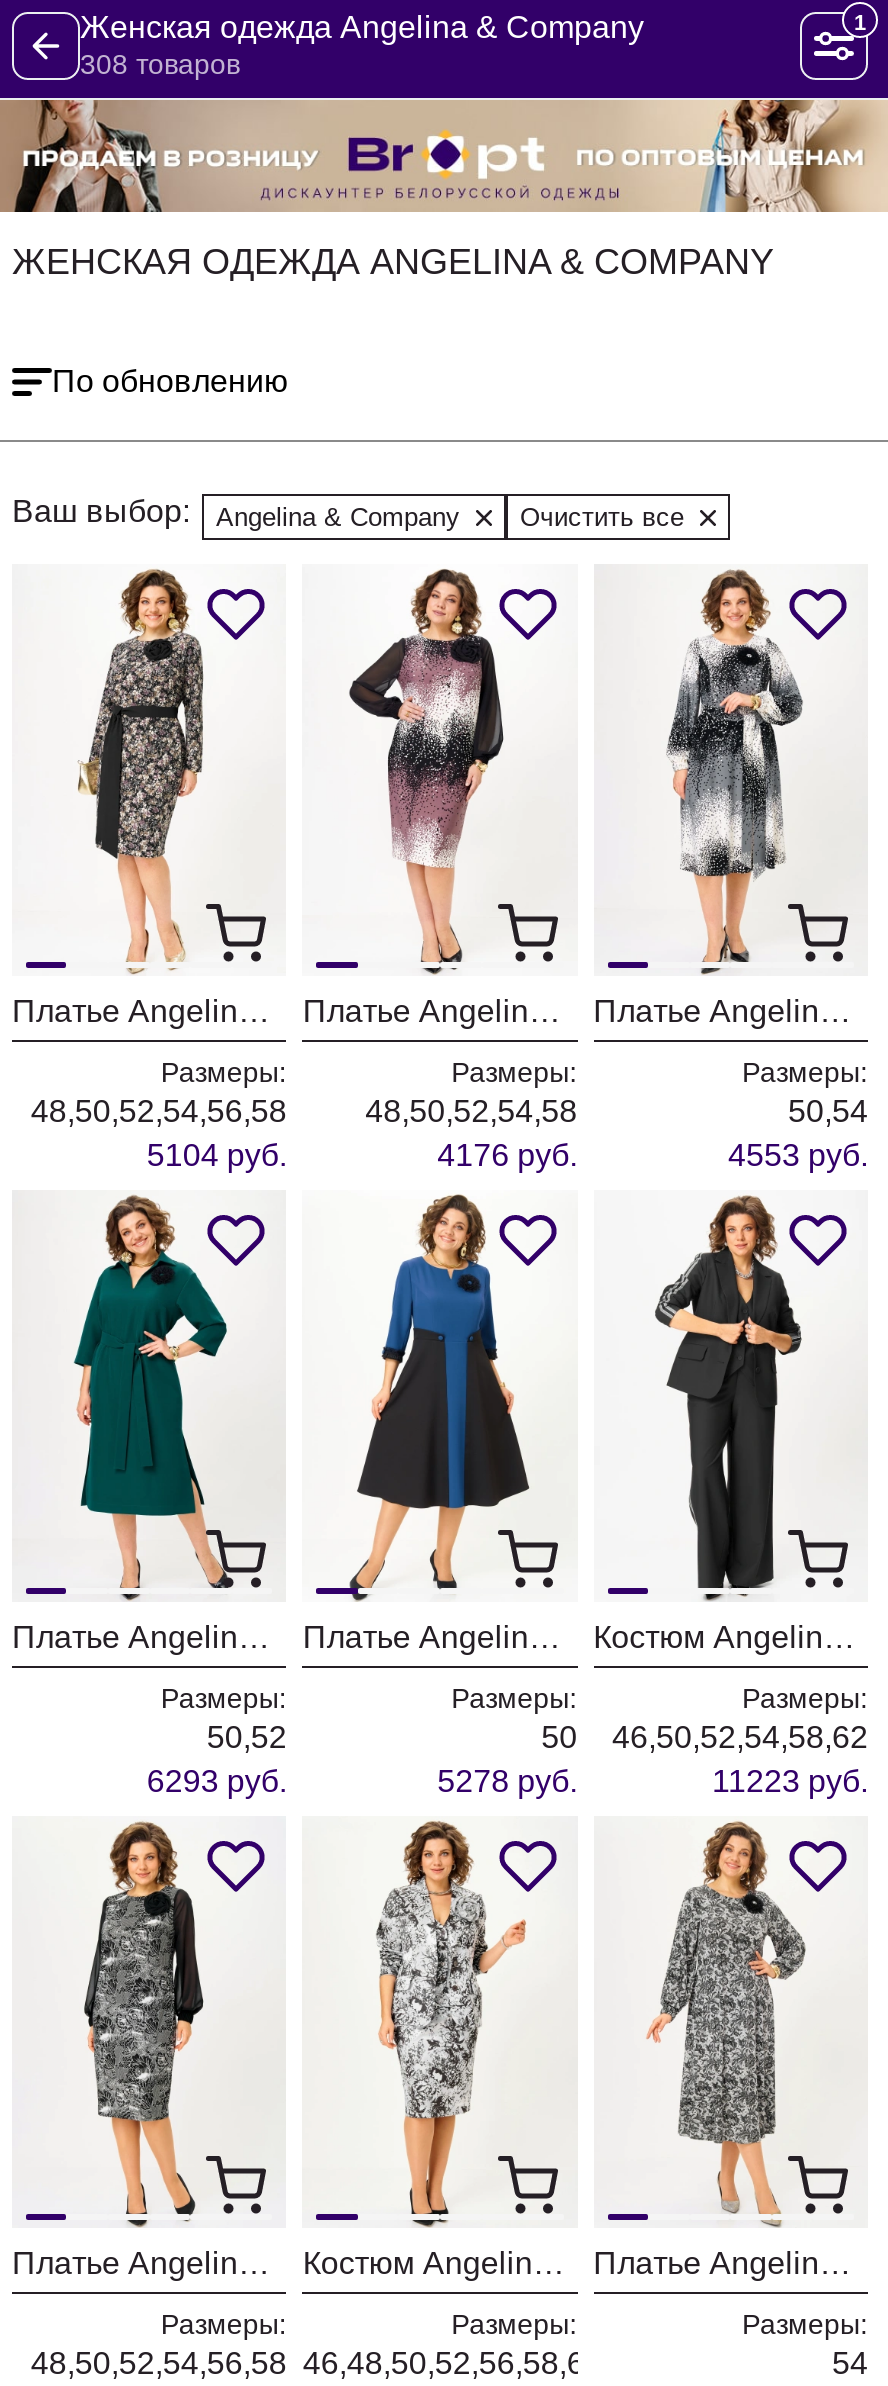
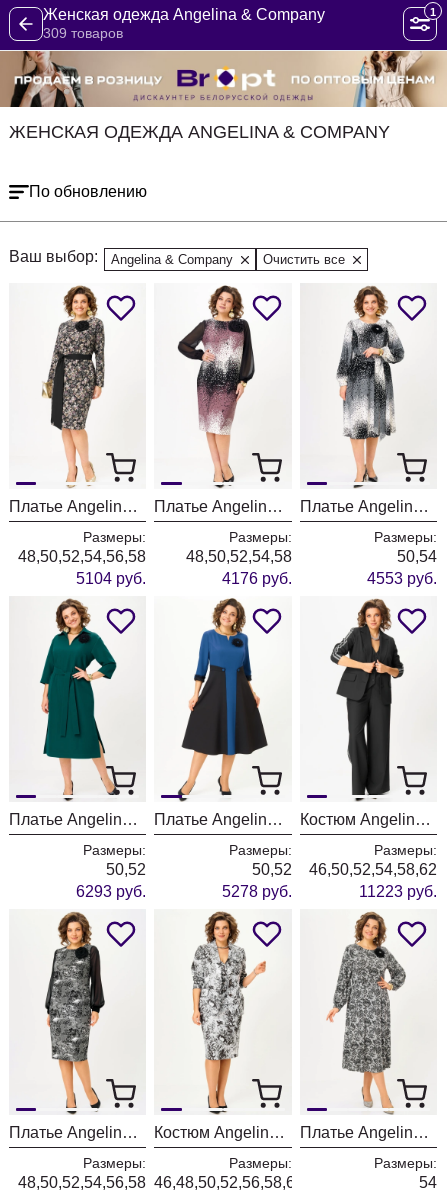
- 308 товаров
+ 309 товаров

- 50 46,50,52,54,58,62
+ 50,52 46,50,52,54,58,62
